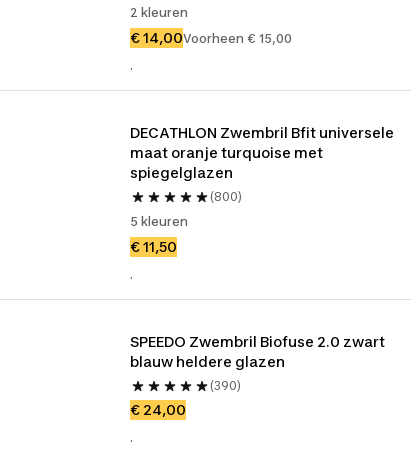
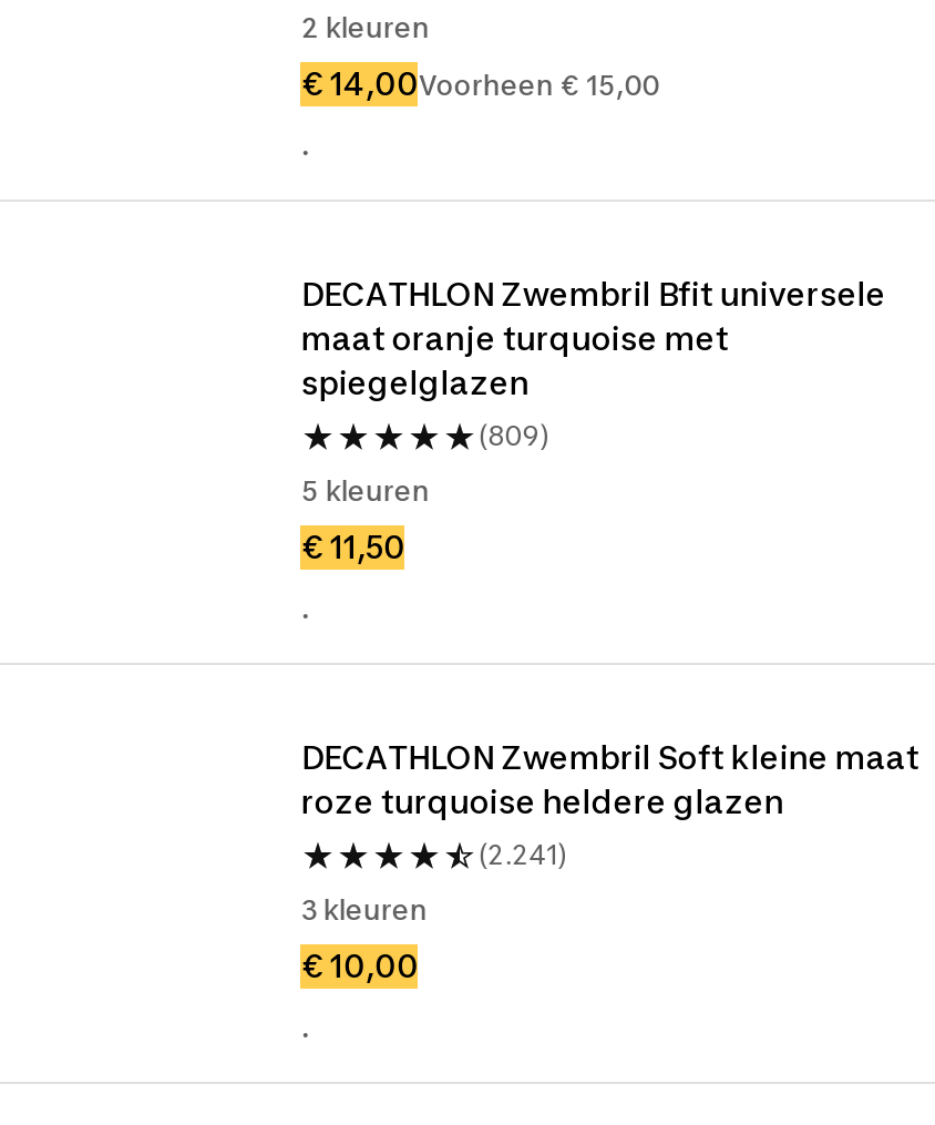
- (800)
+ (809)

- SPEEDO Zwembril Biofuse 2.0 zwart
- blauw heldere glazen
- (390)
- € 24,00
+ DECATHLON Zwembril Soft kleine maat
+ roze turquoise heldere glazen
+ (2.241)
+ 3 kleuren
+ € 10,00
